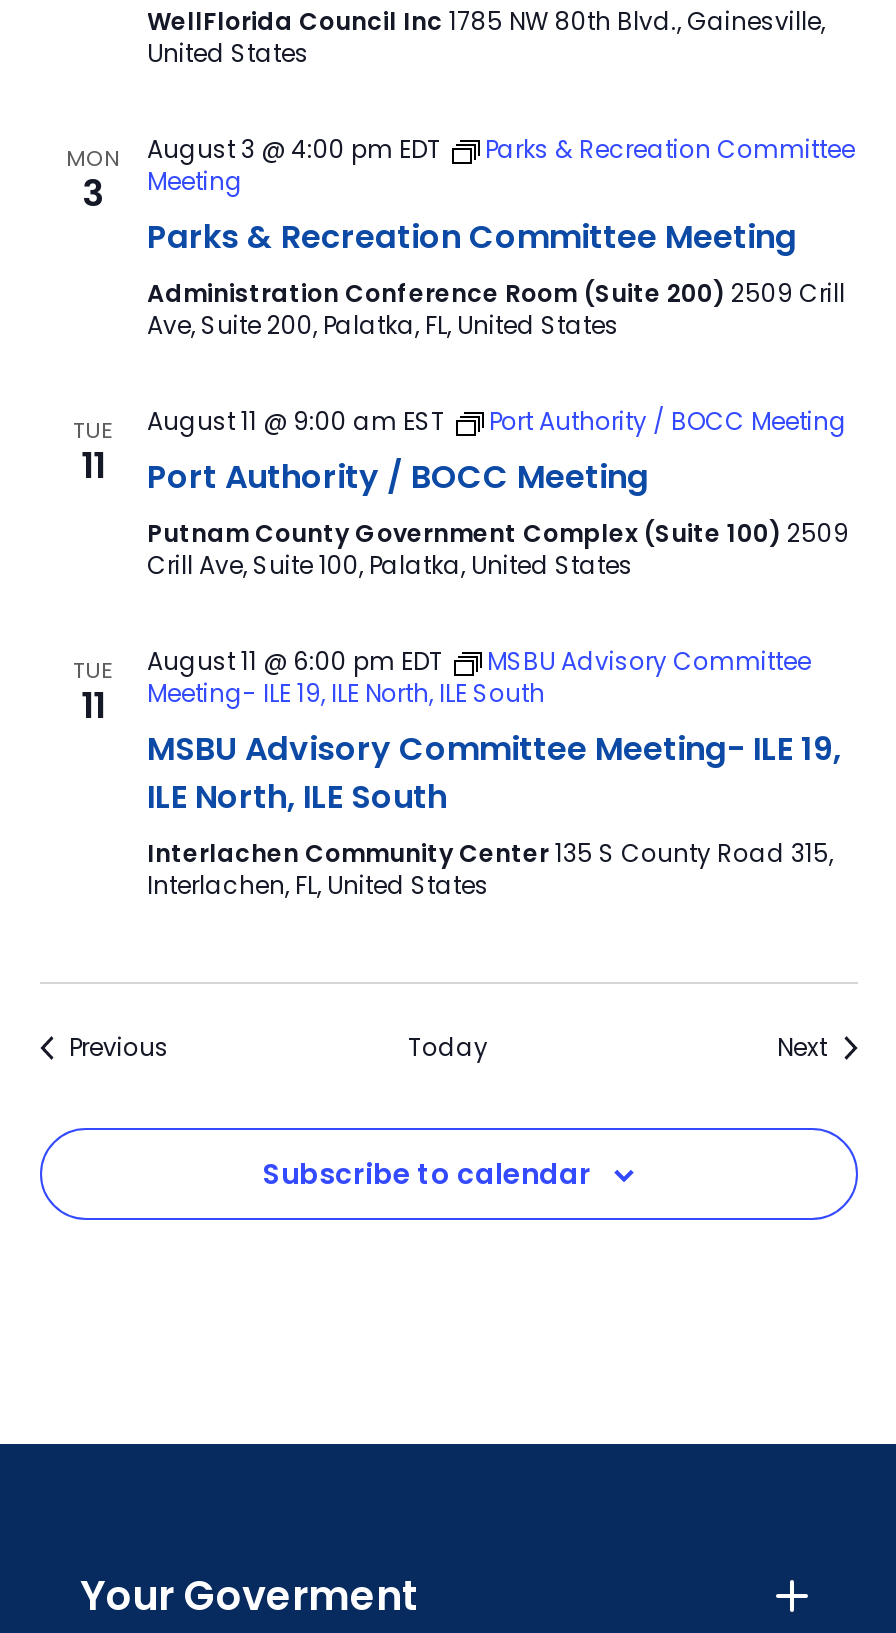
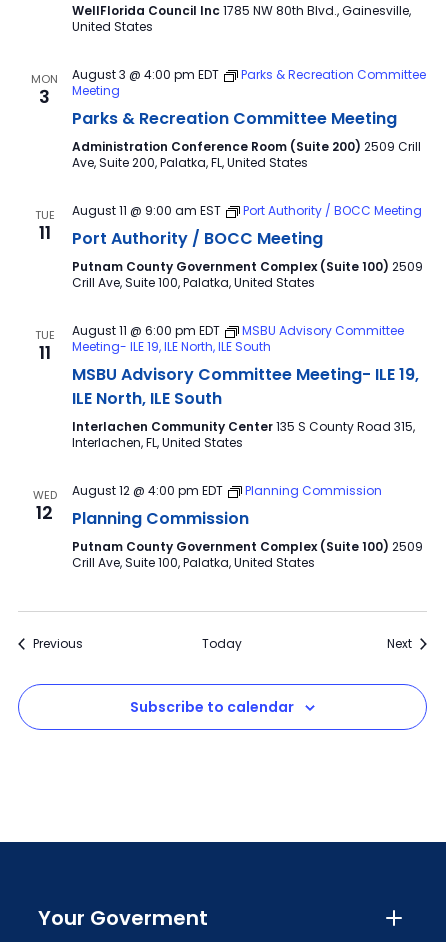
+ WED
+ 12

+ August 12 @ 4:00 pm EDT
+ Planning Commission
+ Planning Commission
+ Putnam County Government Complex (Suite 100) 2509
+ Crill Ave, Suite 100, Palatka, United States
